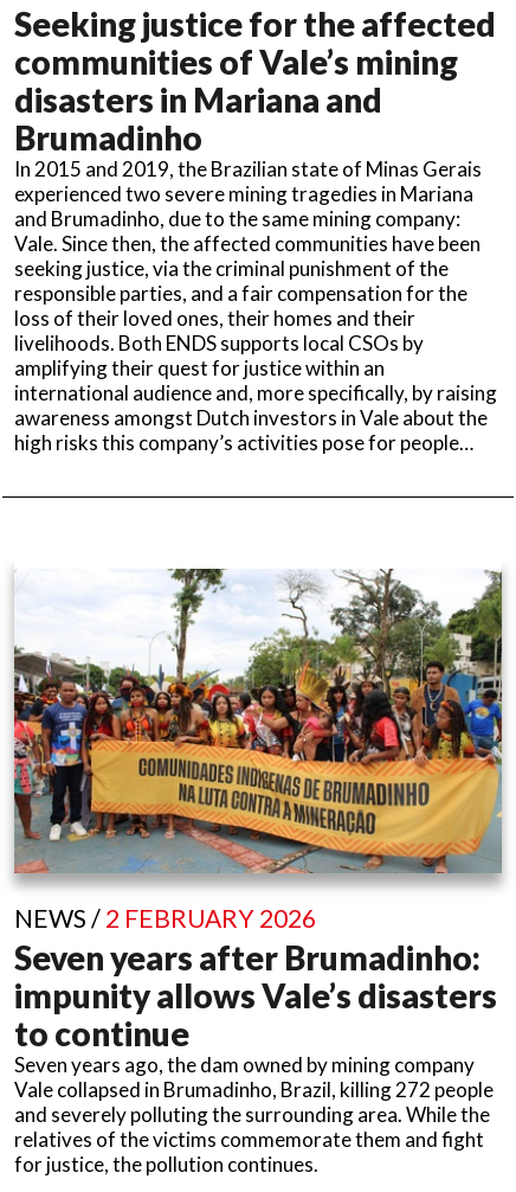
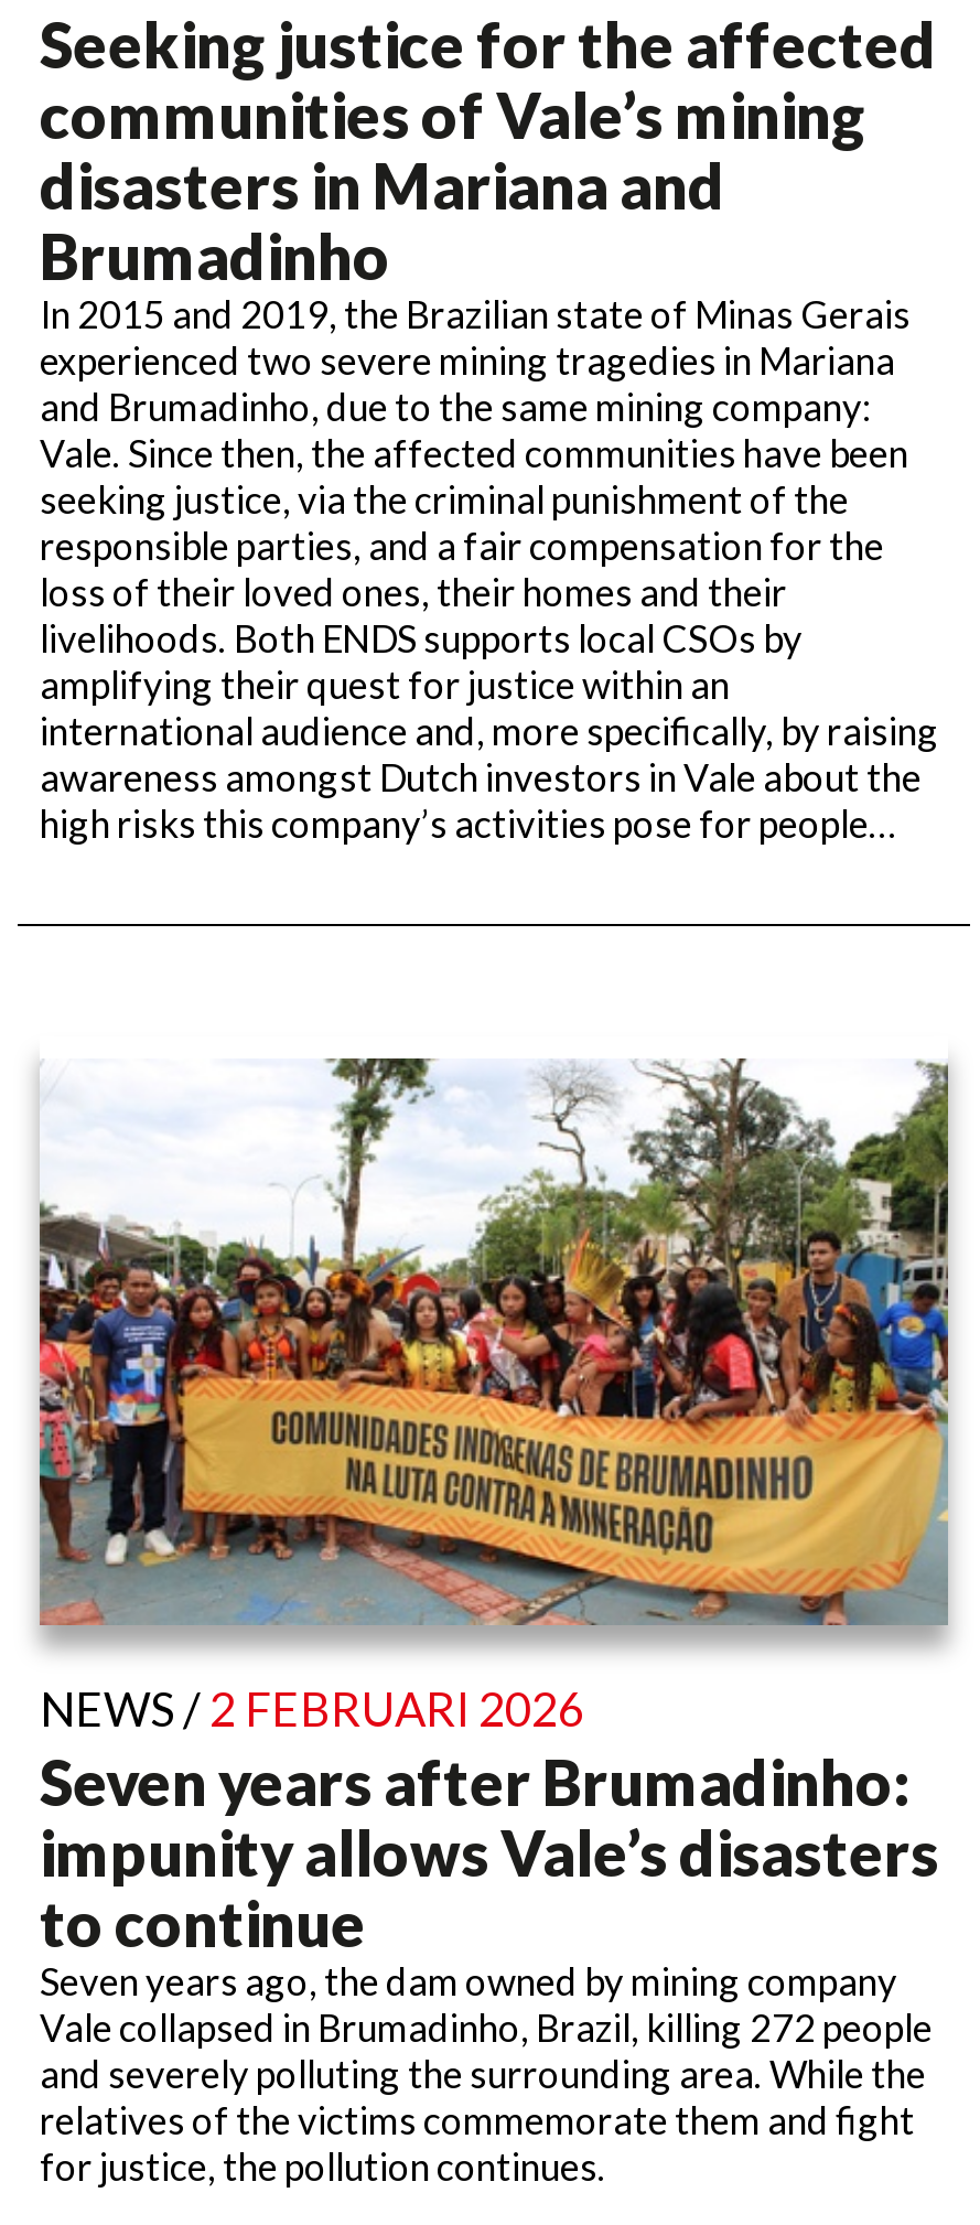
- NEWS / 2 FEBRUARY 2026
+ NEWS / 2 FEBRUARI 2026
